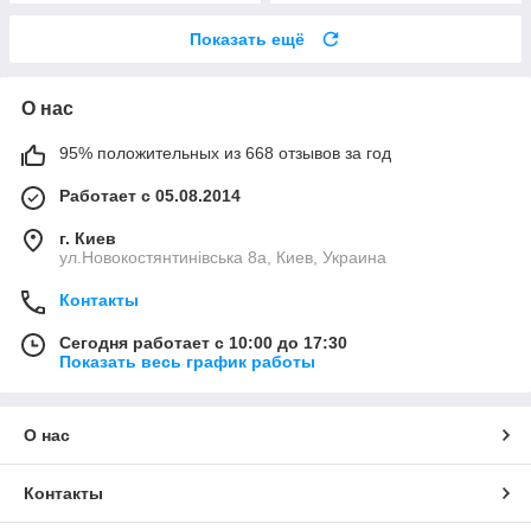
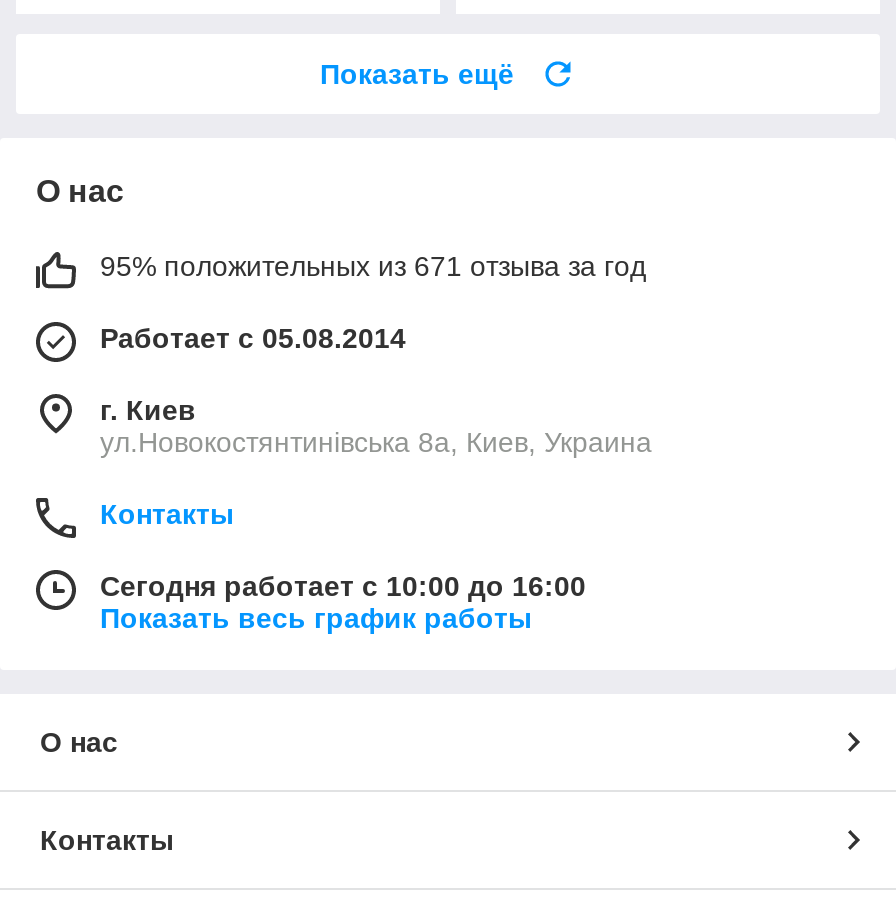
- 95% положительных из 668 отзывов за год
+ 95% положительных из 671 отзыва за год

- Сегодня работает с 10:00 до 17:30
+ Сегодня работает с 10:00 до 16:00
